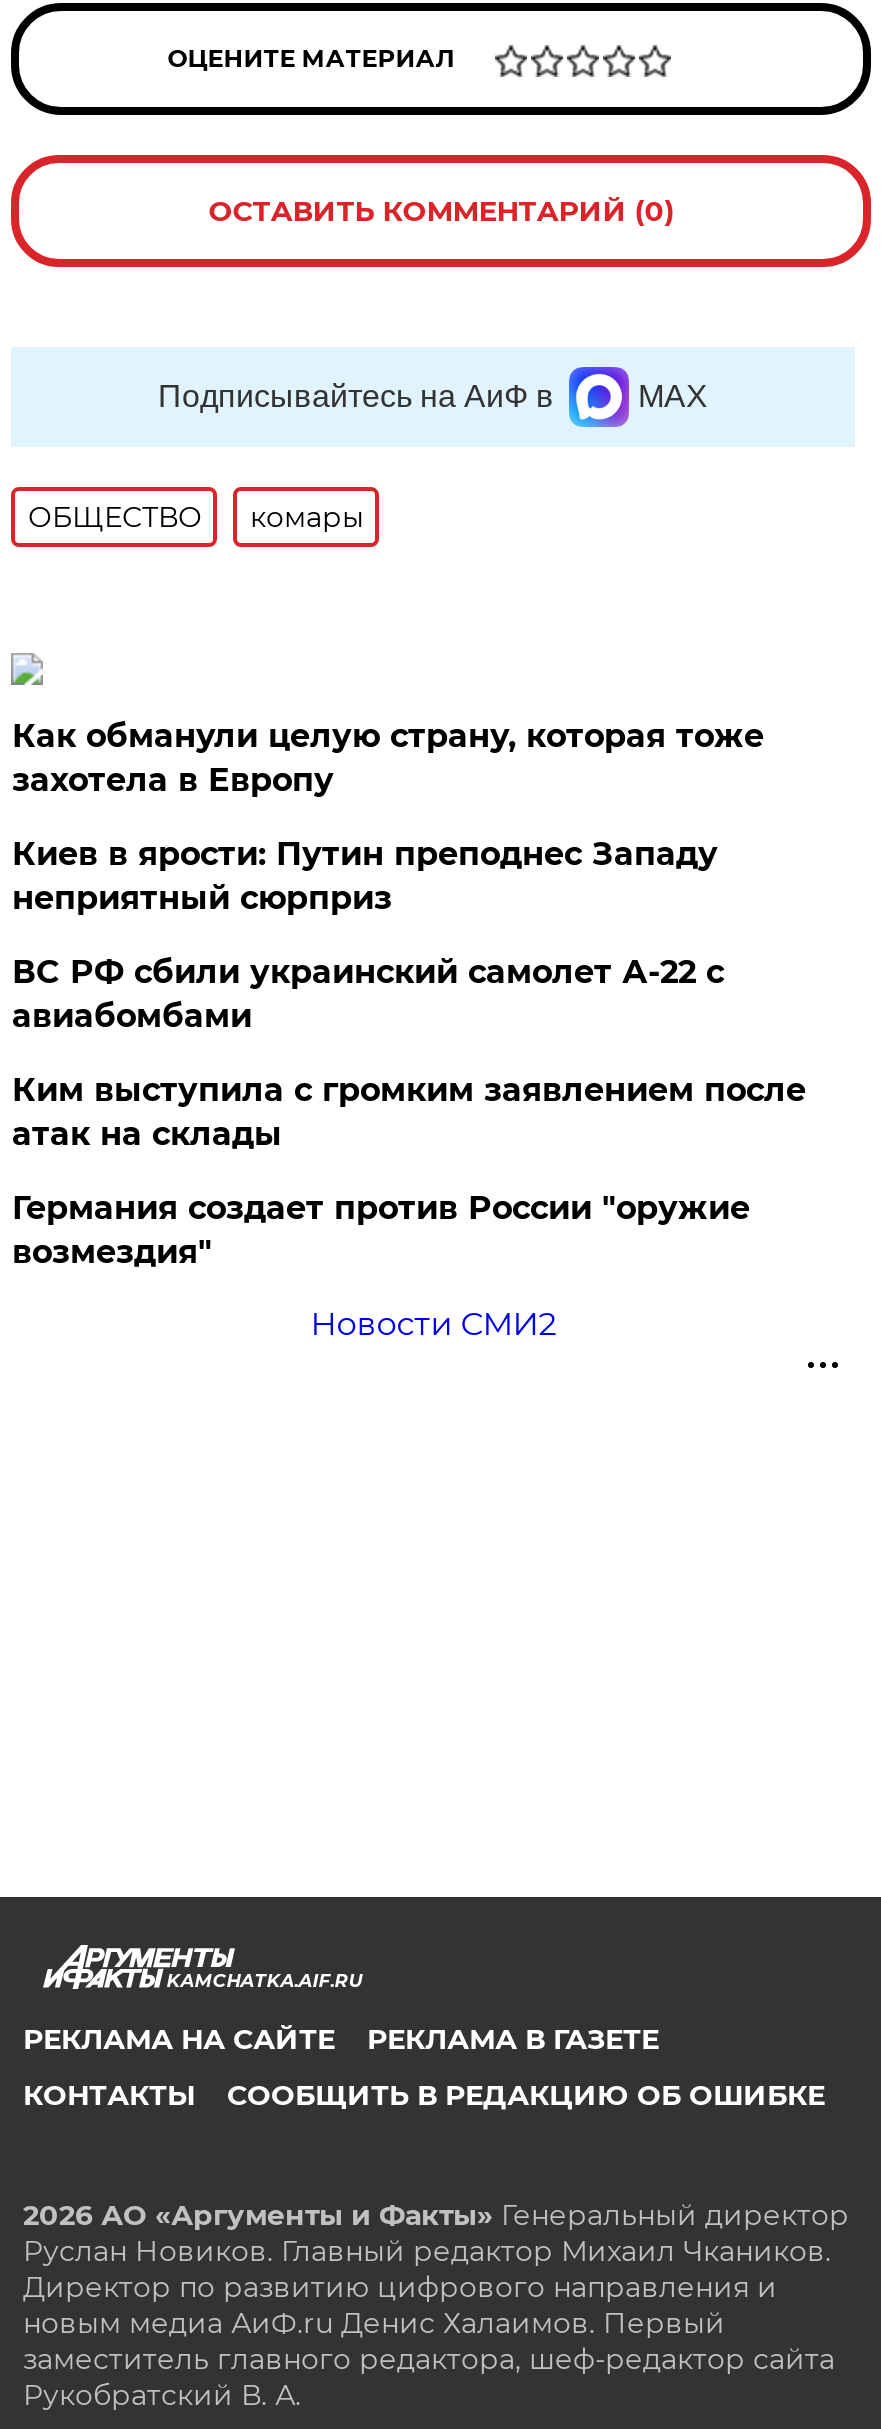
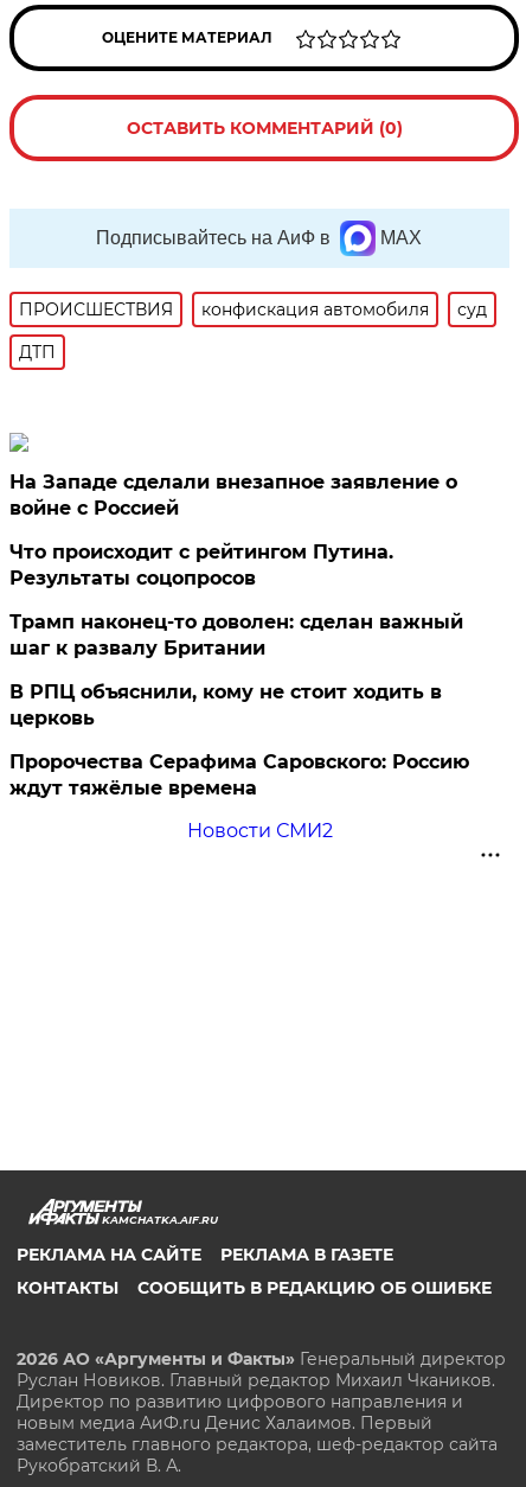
- ОБЩЕСТВО
- комары
+ ПРОИСШЕСТВИЯ
+ конфискация автомобиля
+ суд
+ ДТП

- Как обманули целую страну, которая тоже
- захотела в Европу
- Киев в ярости: Путин преподнес Западу
- неприятный сюрприз
- ВС РФ сбили украинский самолет А-22 с
- авиабомбами
- Ким выступила с громким заявлением после
- атак на склады
- Германия создает против России "оружие
- возмездия"
+ На Западе сделали внезапное заявление о
+ войне с Россией
+ Что происходит с рейтингом Путина.
+ Результаты соцопросов
+ Трамп наконец-то доволен: сделан важный
+ шаг к развалу Британии
+ В РПЦ объяснили, кому не стоит ходить в
+ церковь
+ Пророчества Серафима Саровского: Россию
+ ждут тяжёлые времена
